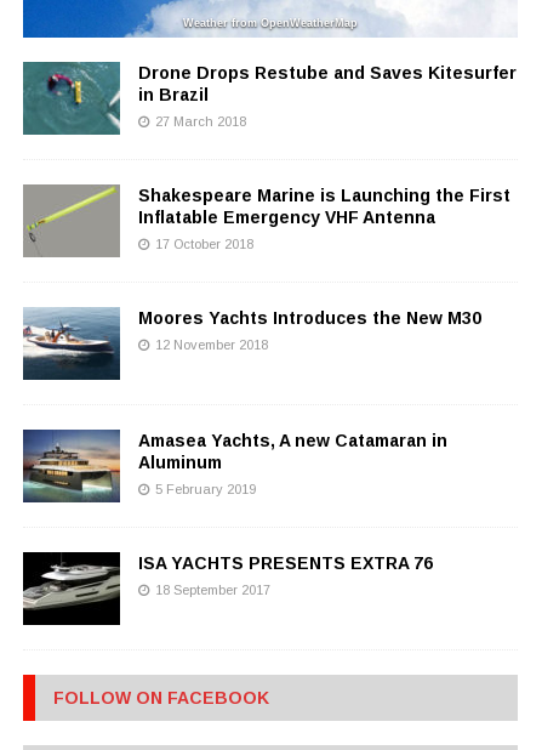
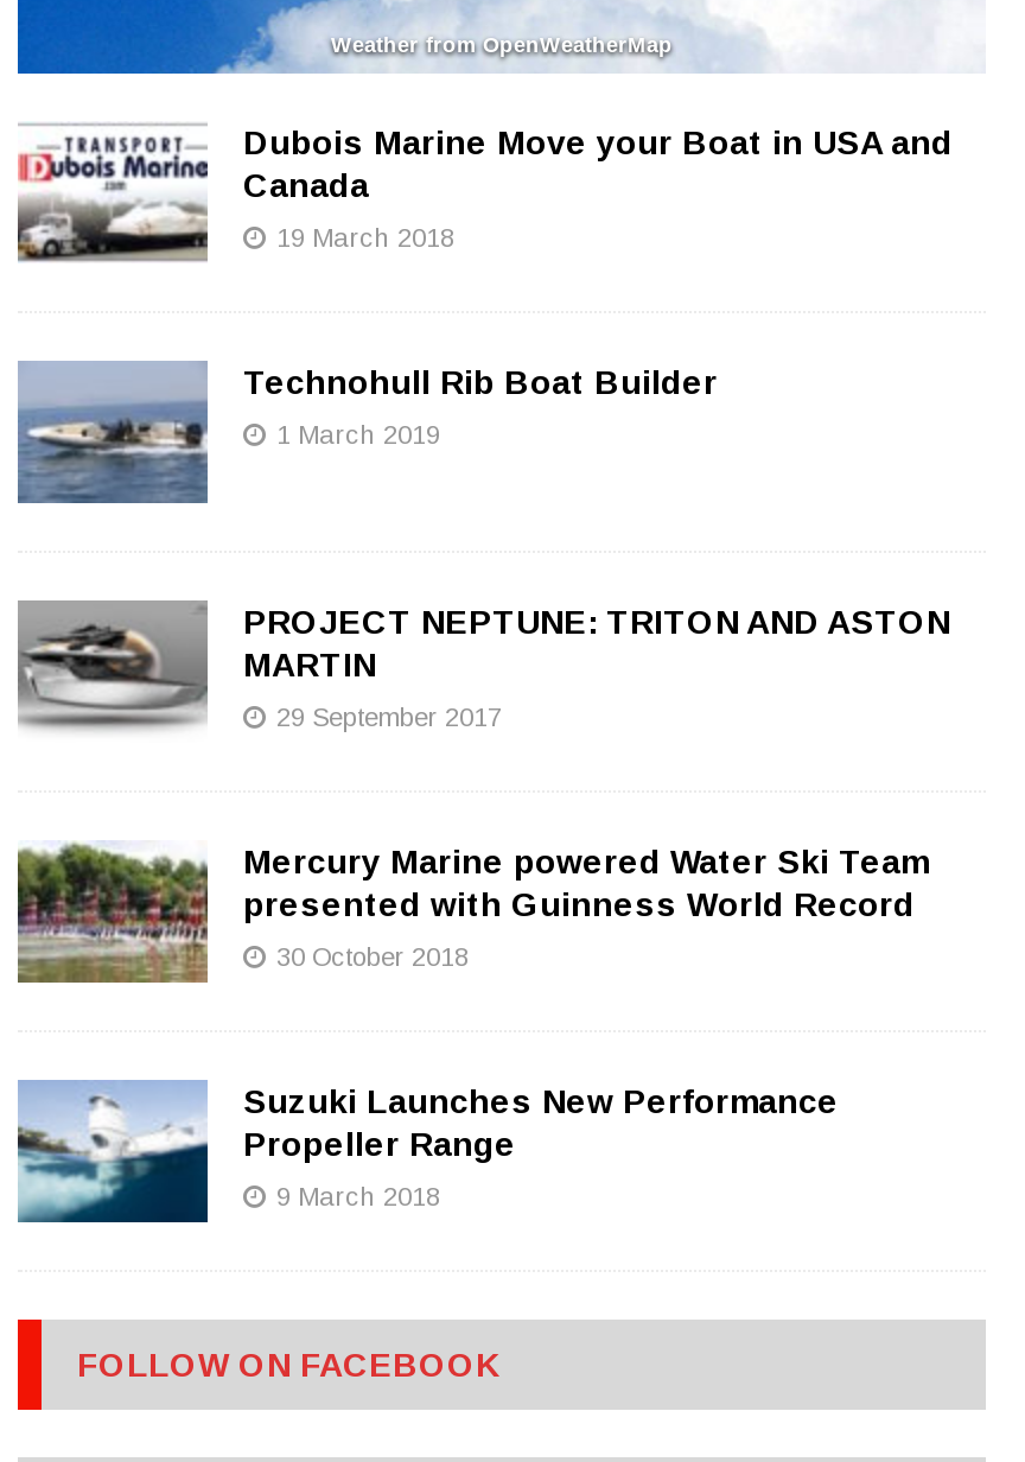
- [image]
- Drone Drops Restube and Saves Kitesurfer
- in Brazil
+ [image]
+ Dubois Marine Move your Boat in USA and
+ Canada

- 27 March 2018
+ 19 March 2018

- [image]
- Shakespeare Marine is Launching the First
- Inflatable Emergency VHF Antenna
+ [image]
+ Technohull Rib Boat Builder

- 17 October 2018
+ 1 March 2019

- [image]
- Moores Yachts Introduces the New M30
+ [image]
+ PROJECT NEPTUNE: TRITON AND ASTON
+ MARTIN

- 12 November 2018
+ 29 September 2017

- [image]
- Amasea Yachts, A new Catamaran in
- Aluminum
+ [image]
+ Mercury Marine powered Water Ski Team
+ presented with Guinness World Record

- 5 February 2019
+ 30 October 2018

- [image]
- ISA YACHTS PRESENTS EXTRA 76
+ [image]
+ Suzuki Launches New Performance
+ Propeller Range

- 18 September 2017
+ 9 March 2018
